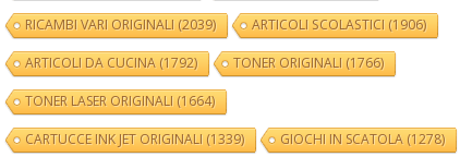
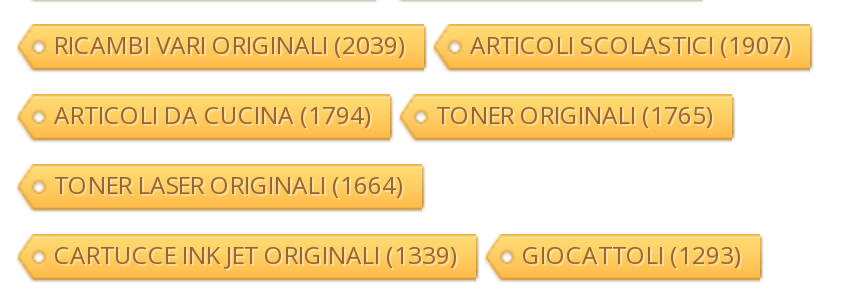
- ARTICOLI SCOLASTICI (1906)
+ ARTICOLI SCOLASTICI (1907)

- ARTICOLI DA CUCINA (1792)
+ ARTICOLI DA CUCINA (1794)

- TONER ORIGINALI (1766)
+ TONER ORIGINALI (1765)

- GIOCHI IN SCATOLA (1278)
+ GIOCATTOLI (1293)
